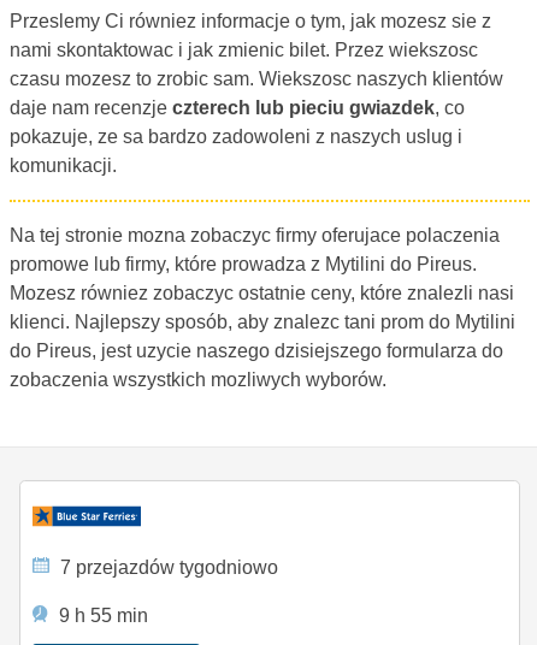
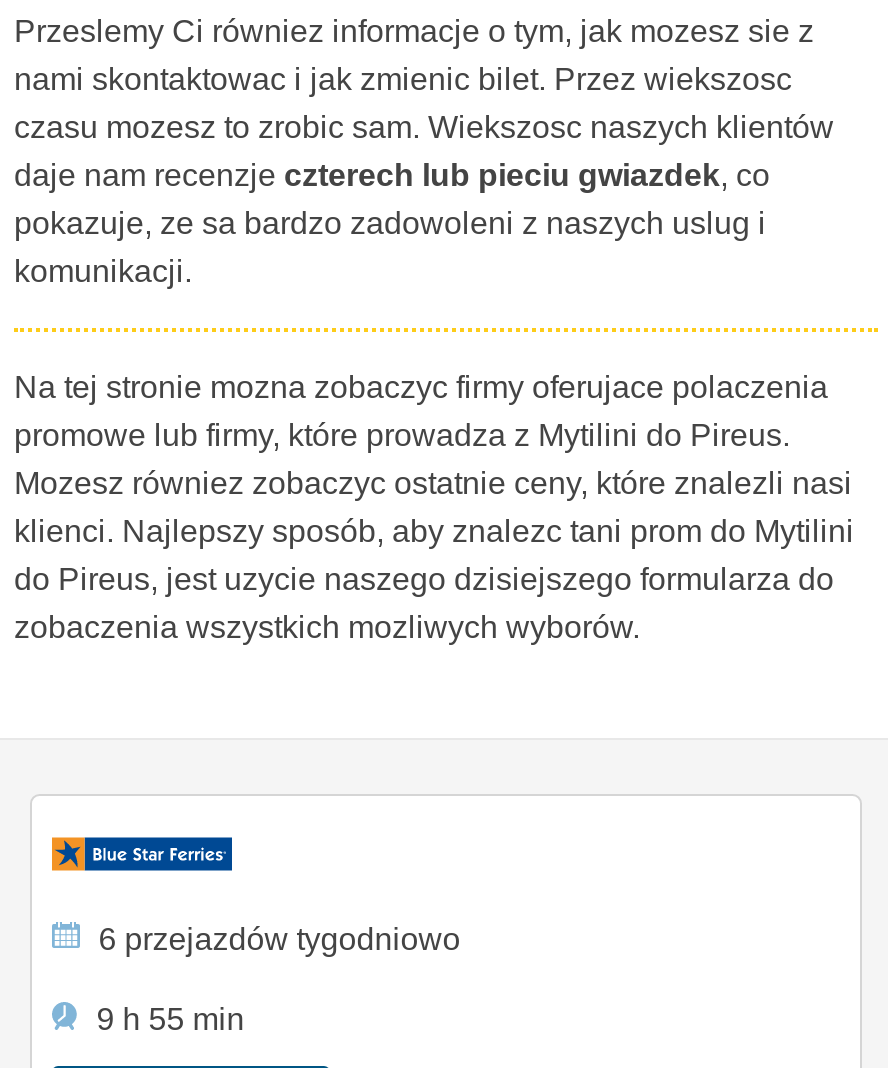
- 7 przejazdów tygodniowo
+ 6 przejazdów tygodniowo
